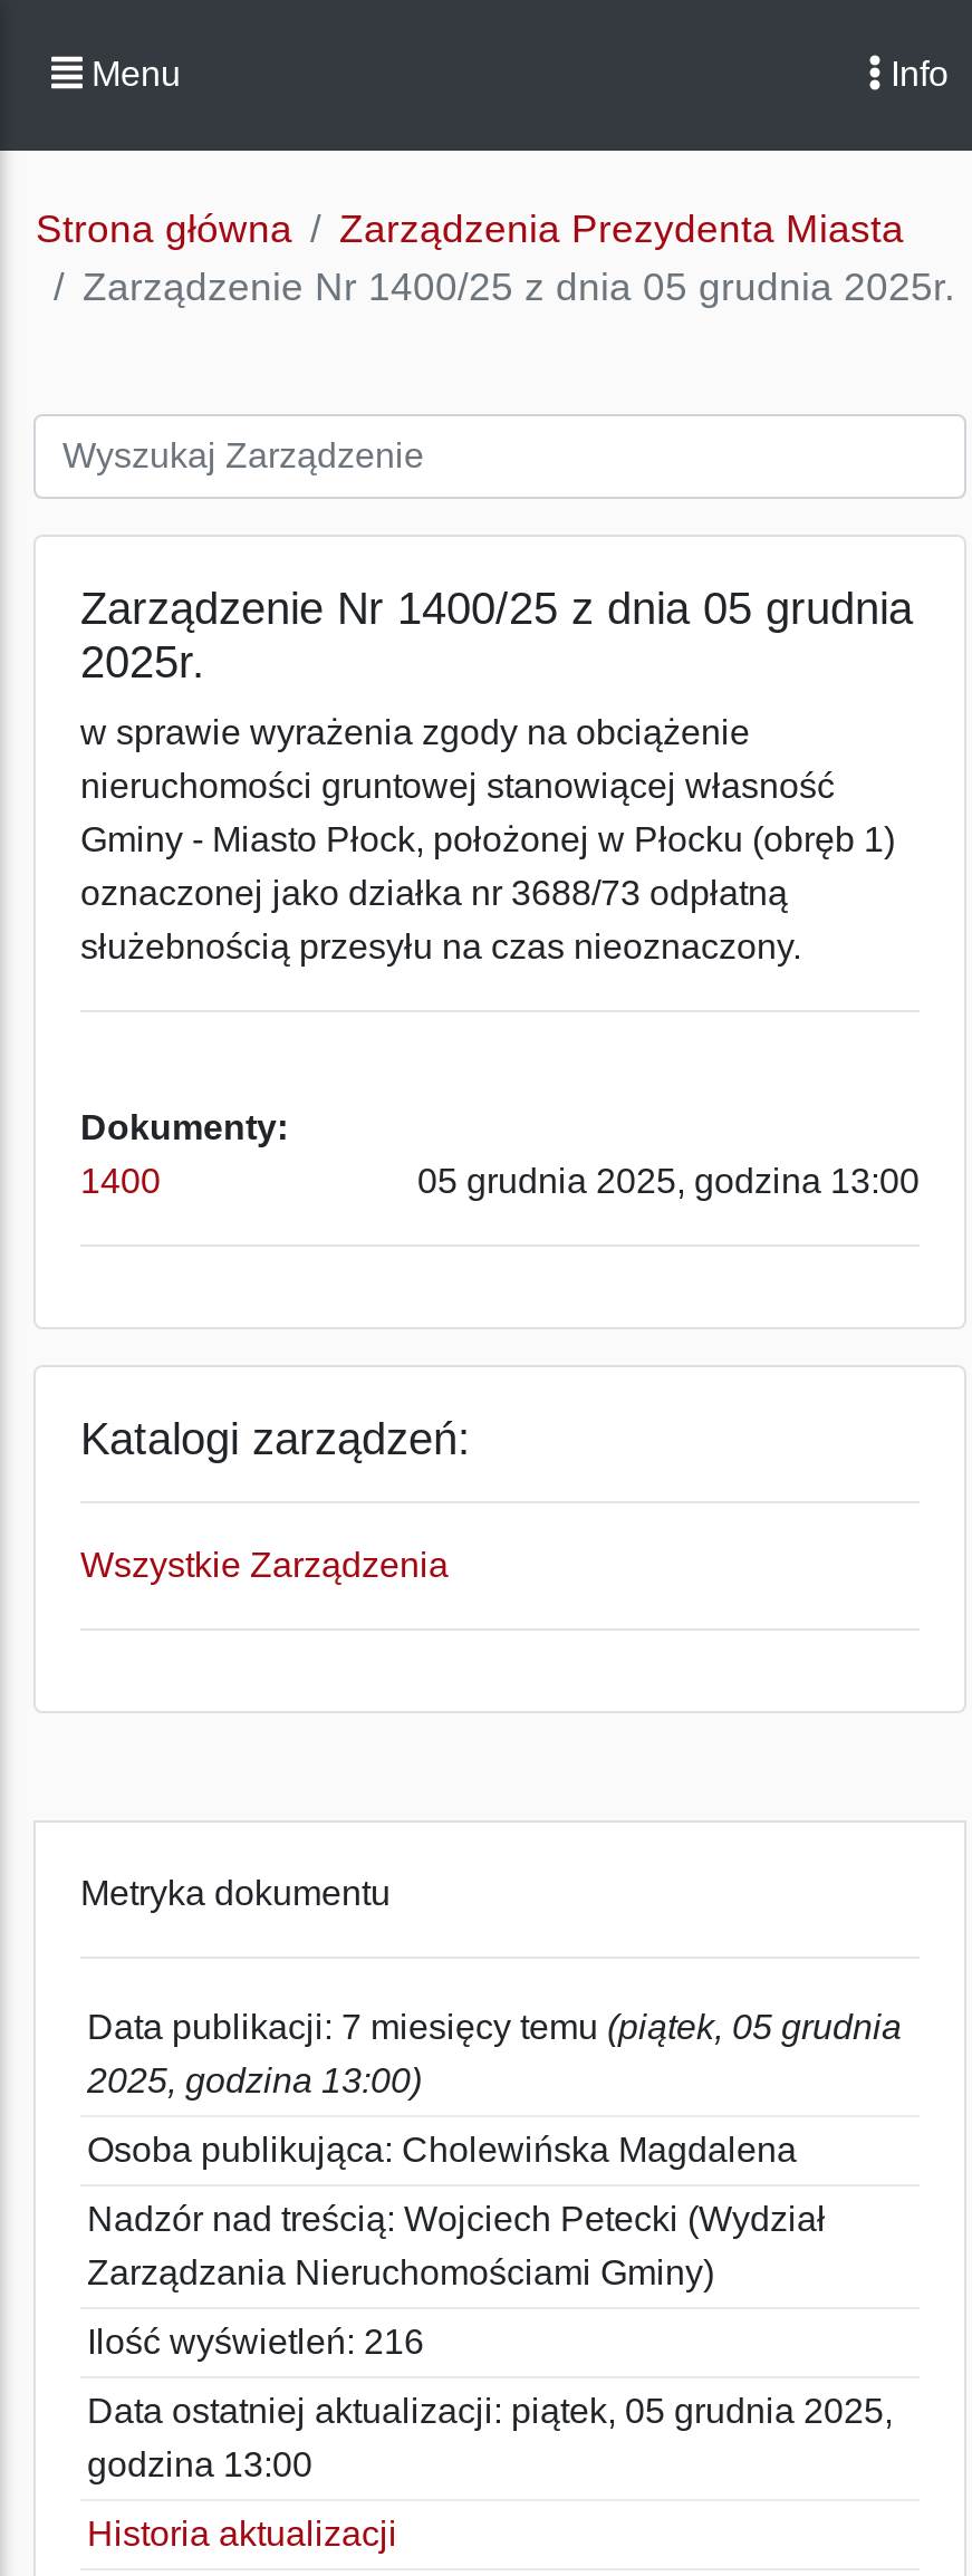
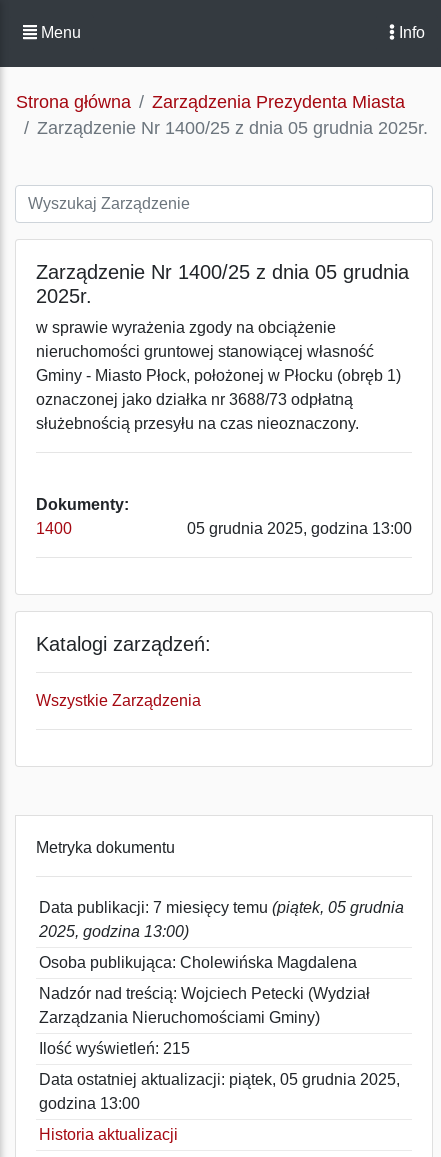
- Ilość wyświetleń: 216
+ Ilość wyświetleń: 215
